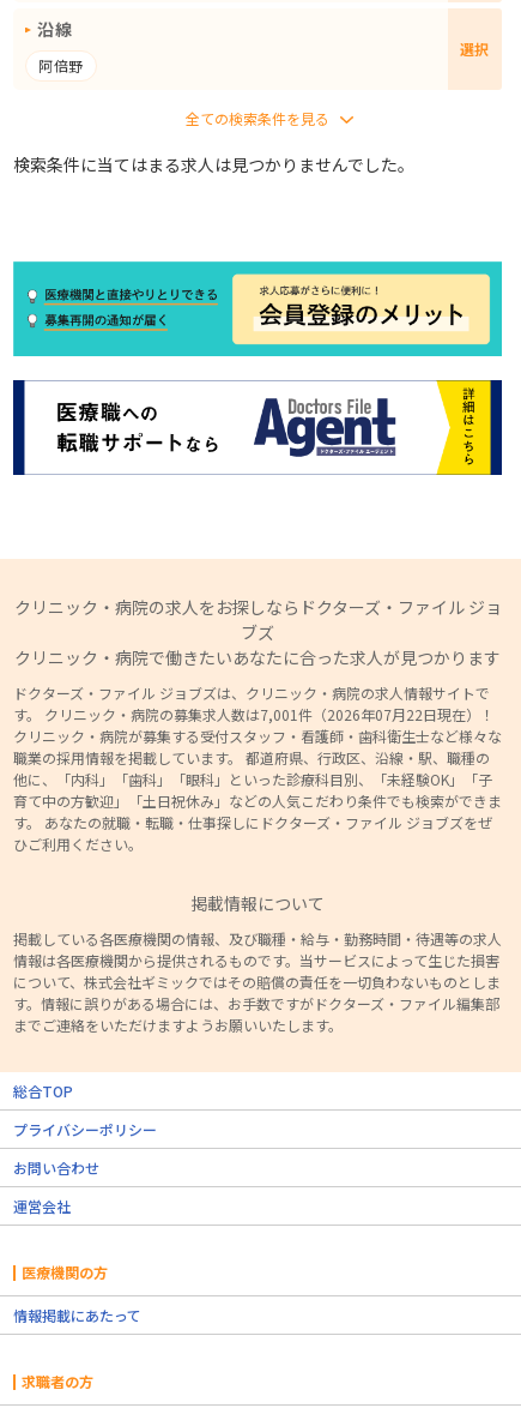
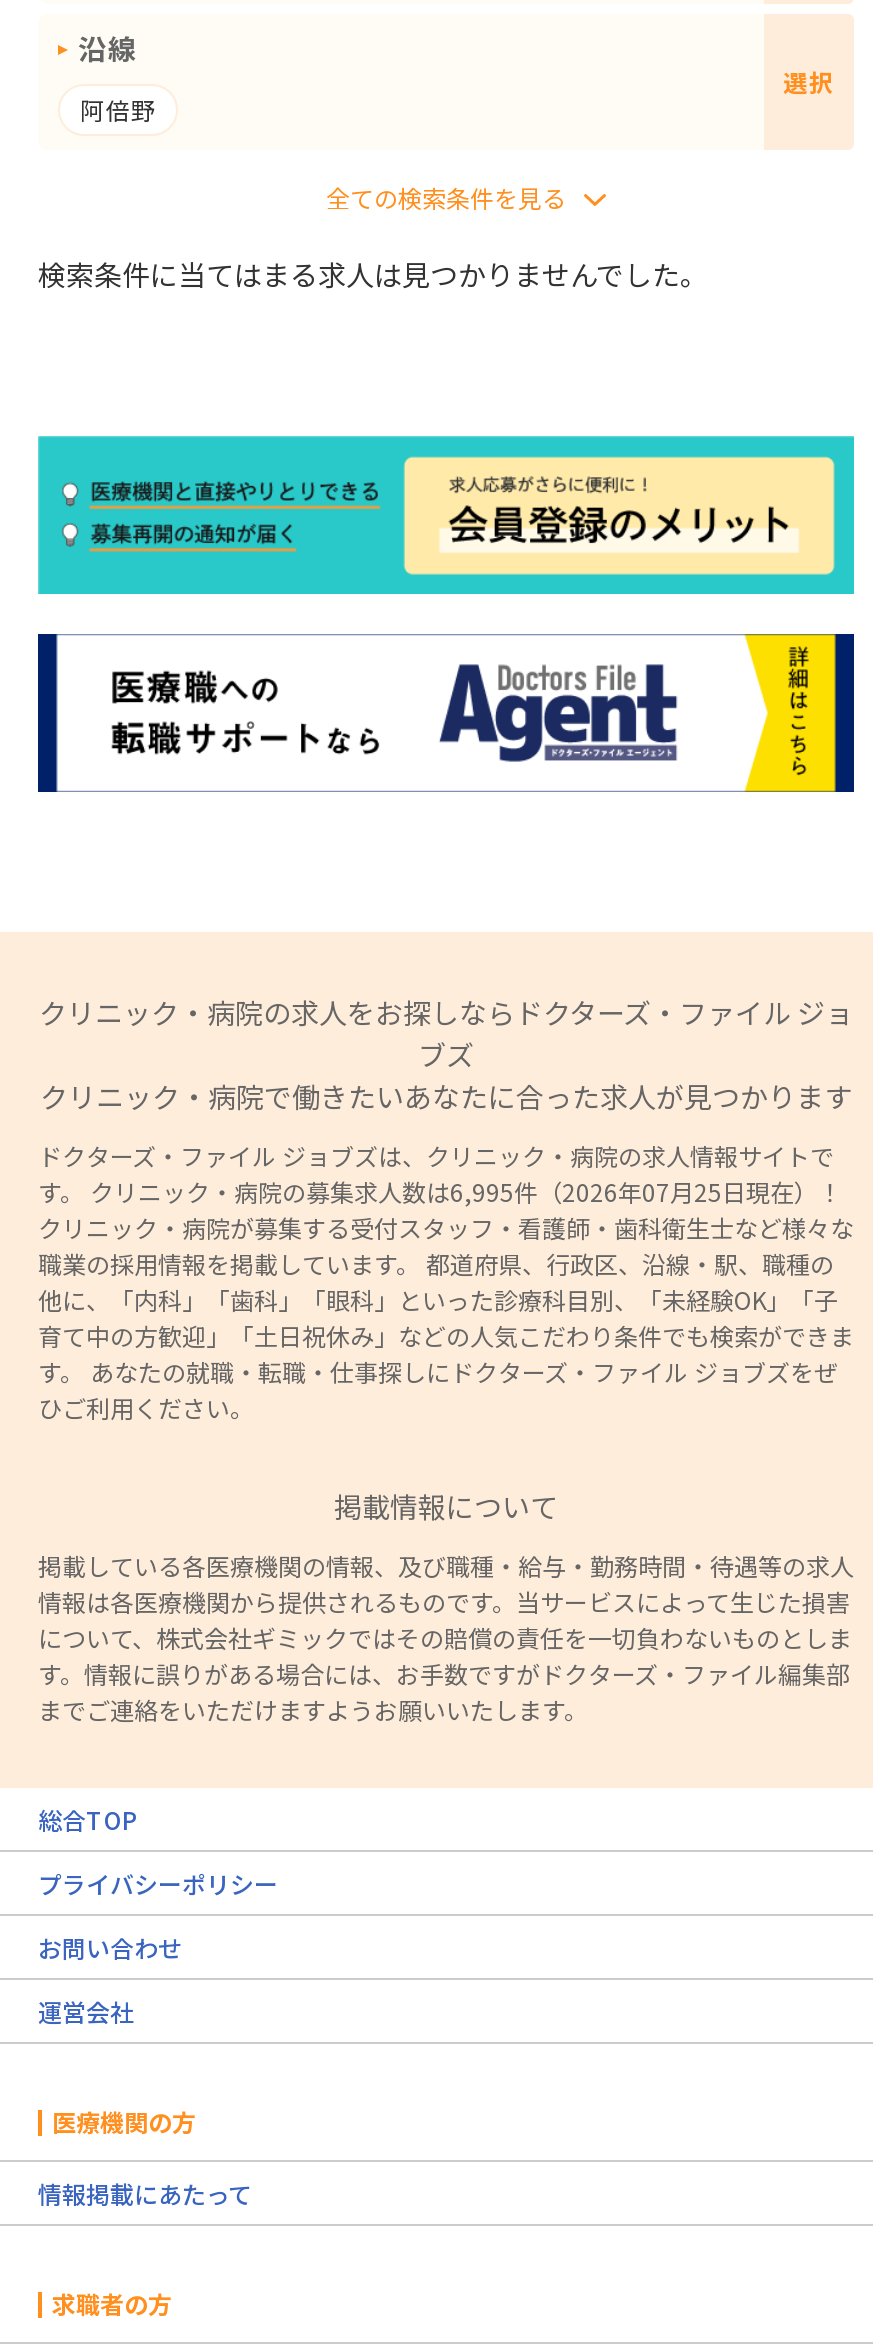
- す。 クリニック・病院の募集求人数は7,001件（2026年07月22日現在）！
+ す。 クリニック・病院の募集求人数は6,995件（2026年07月25日現在）！
